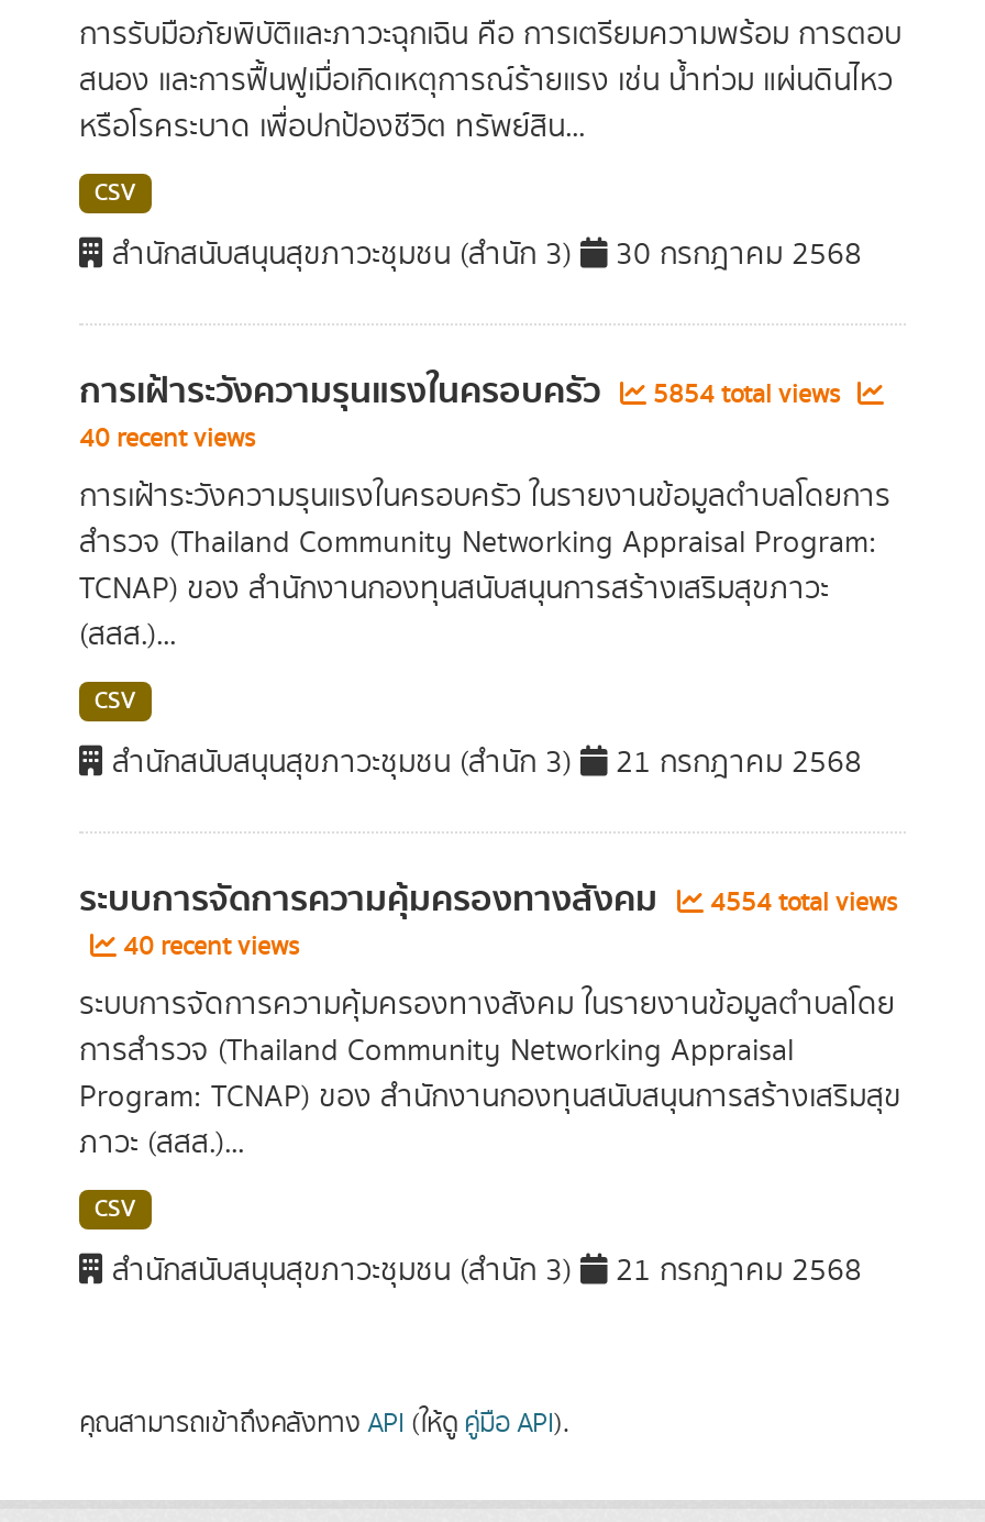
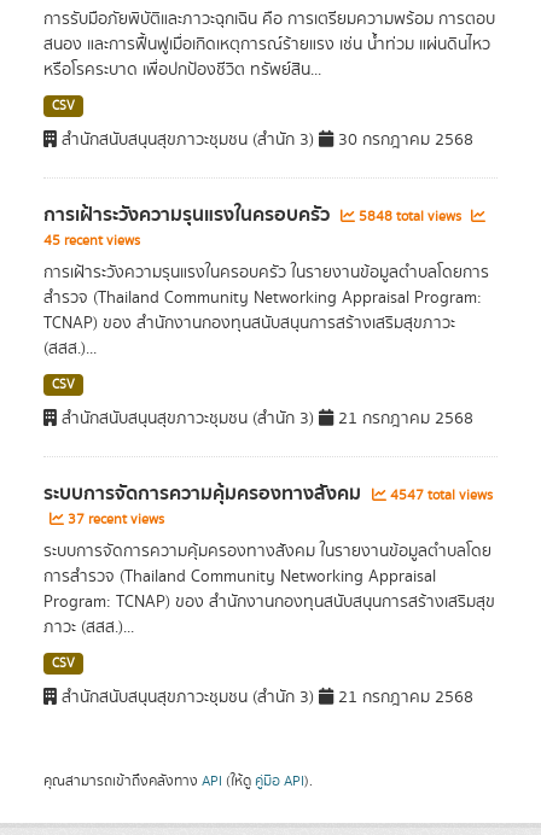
- การเฝ้าระวังความรุนแรงในครอบครัว 5854 total views
+ การเฝ้าระวังความรุนแรงในครอบครัว 5848 total views

- 40 recent views
+ 45 recent views

- ระบบการจัดการความคุ้มครองทางสังคม 4554 total views
+ ระบบการจัดการความคุ้มครองทางสังคม 4547 total views

- 40 recent views
+ 37 recent views
